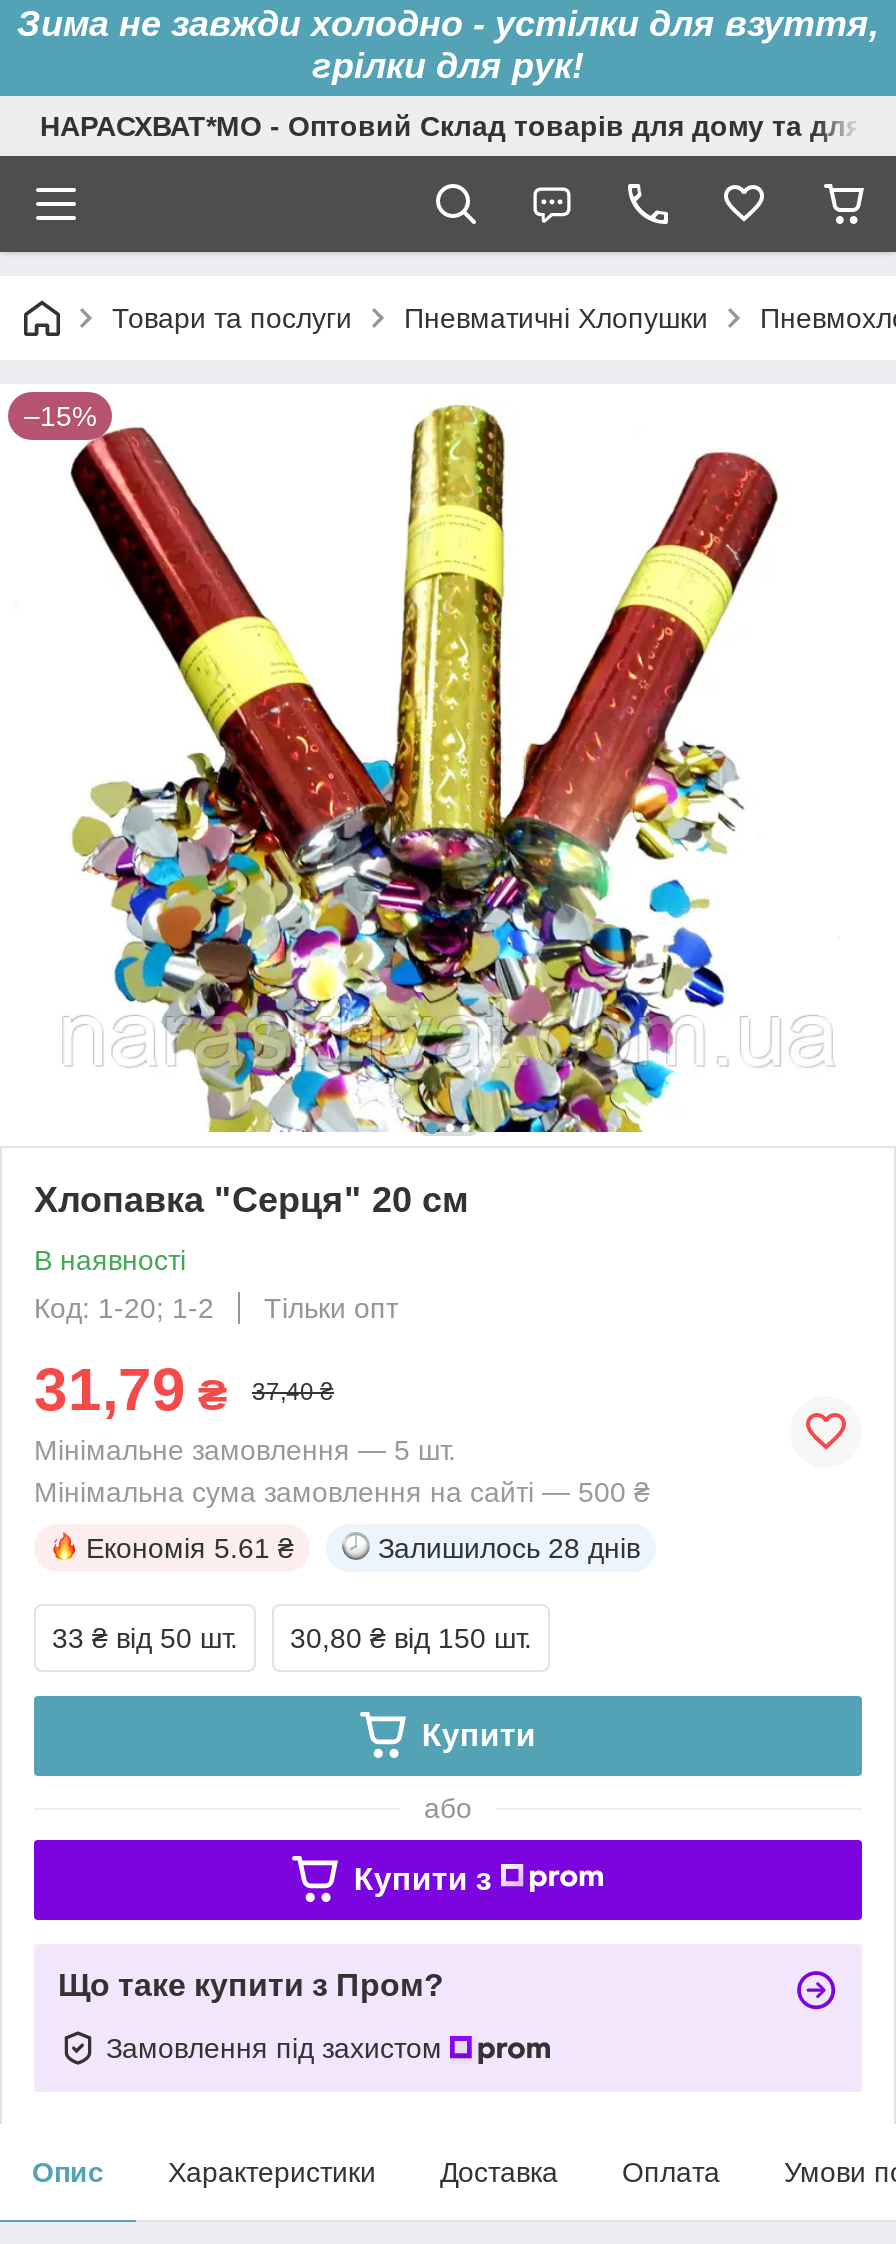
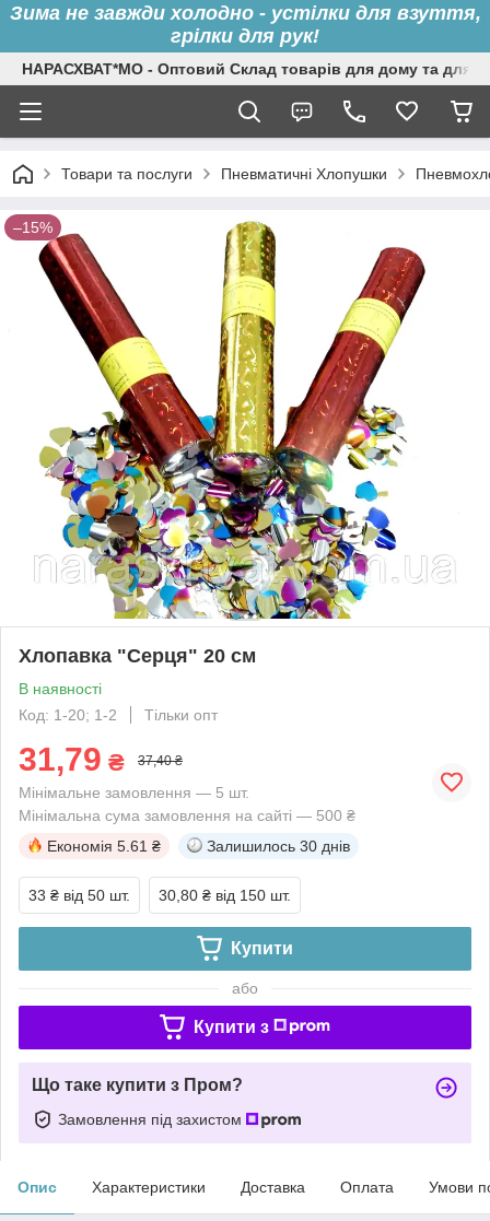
- Залишилось 28 днів
+ Залишилось 30 днів
